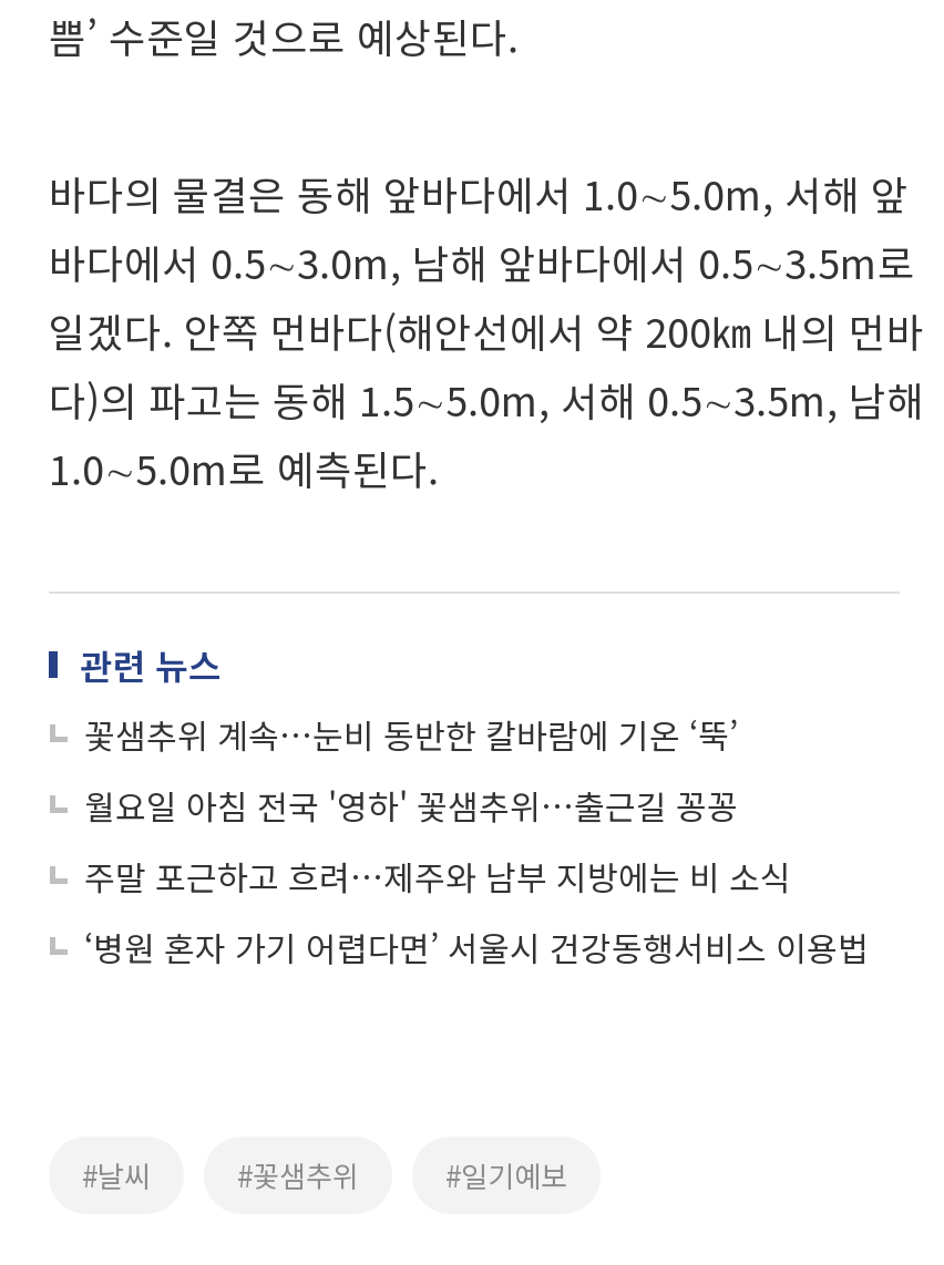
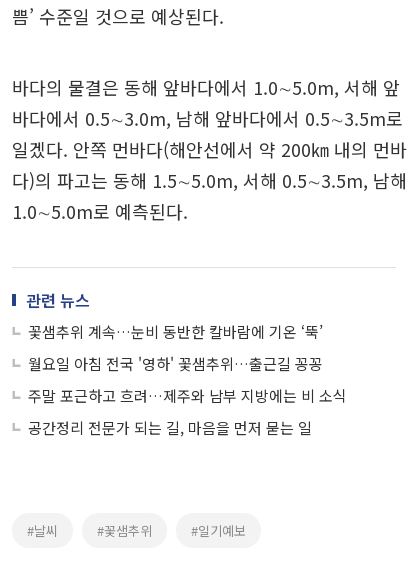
- ‘병원 혼자 가기 어렵다면’ 서울시 건강동행서비스 이용법
+ 공간정리 전문가 되는 길, 마음을 먼저 묻는 일
